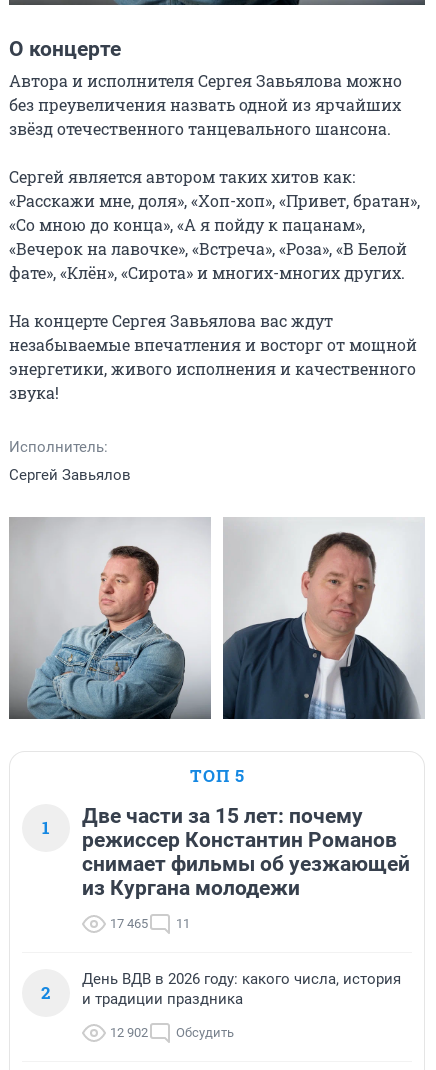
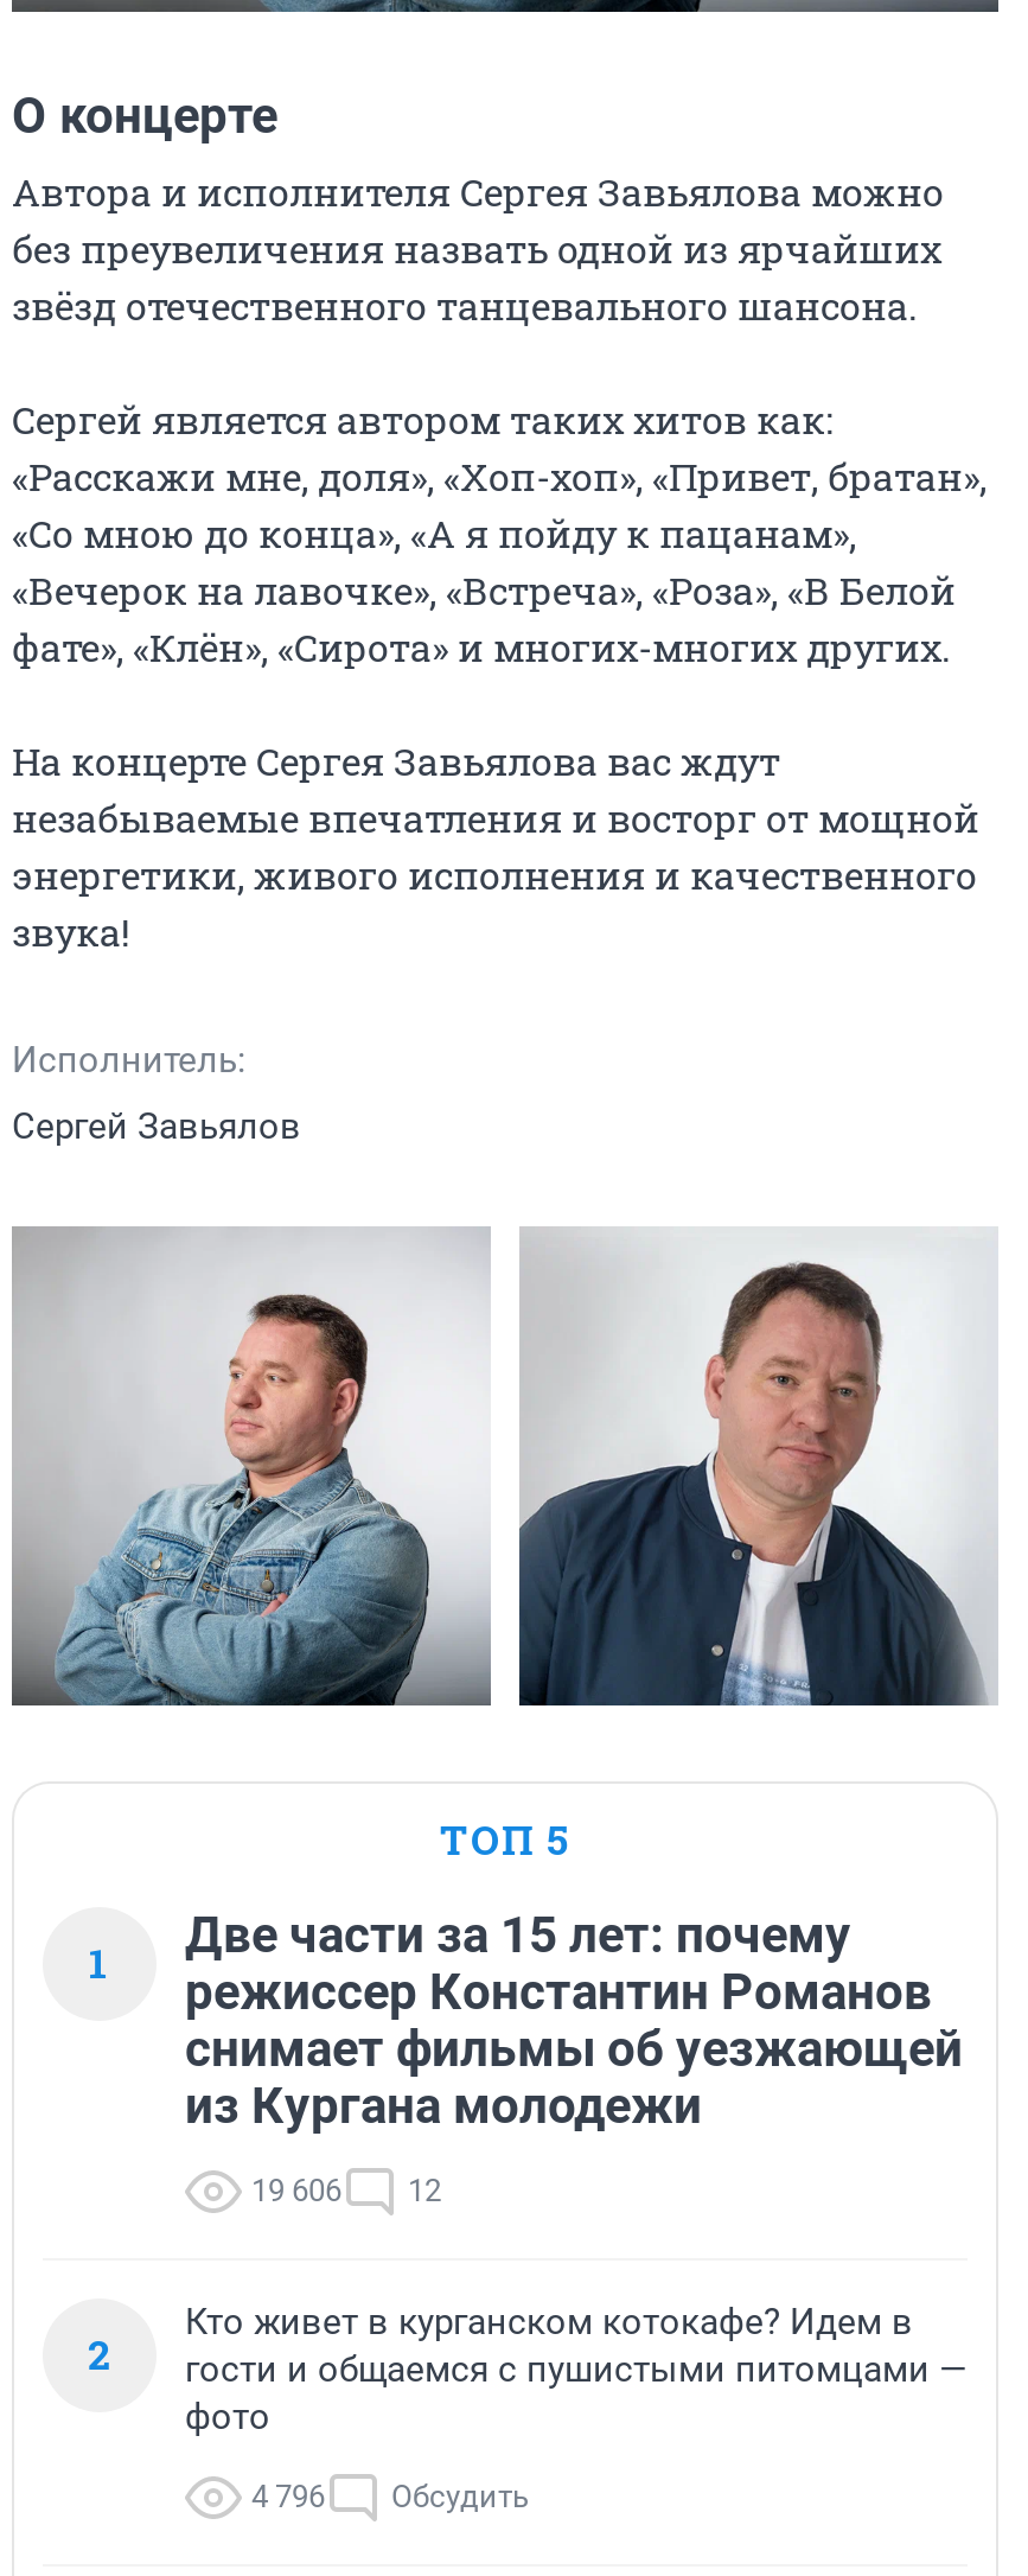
- 17 465
+ 19 606

- 11
+ 12

- День ВДВ в 2026 году: какого числа, история
- и традиции праздника
+ Кто живет в курганском котокафе? Идем в
+ гости и общаемся с пушистыми питомцами —
+ фото

- 12 902 Обсудить
+ 4 796 Обсудить
